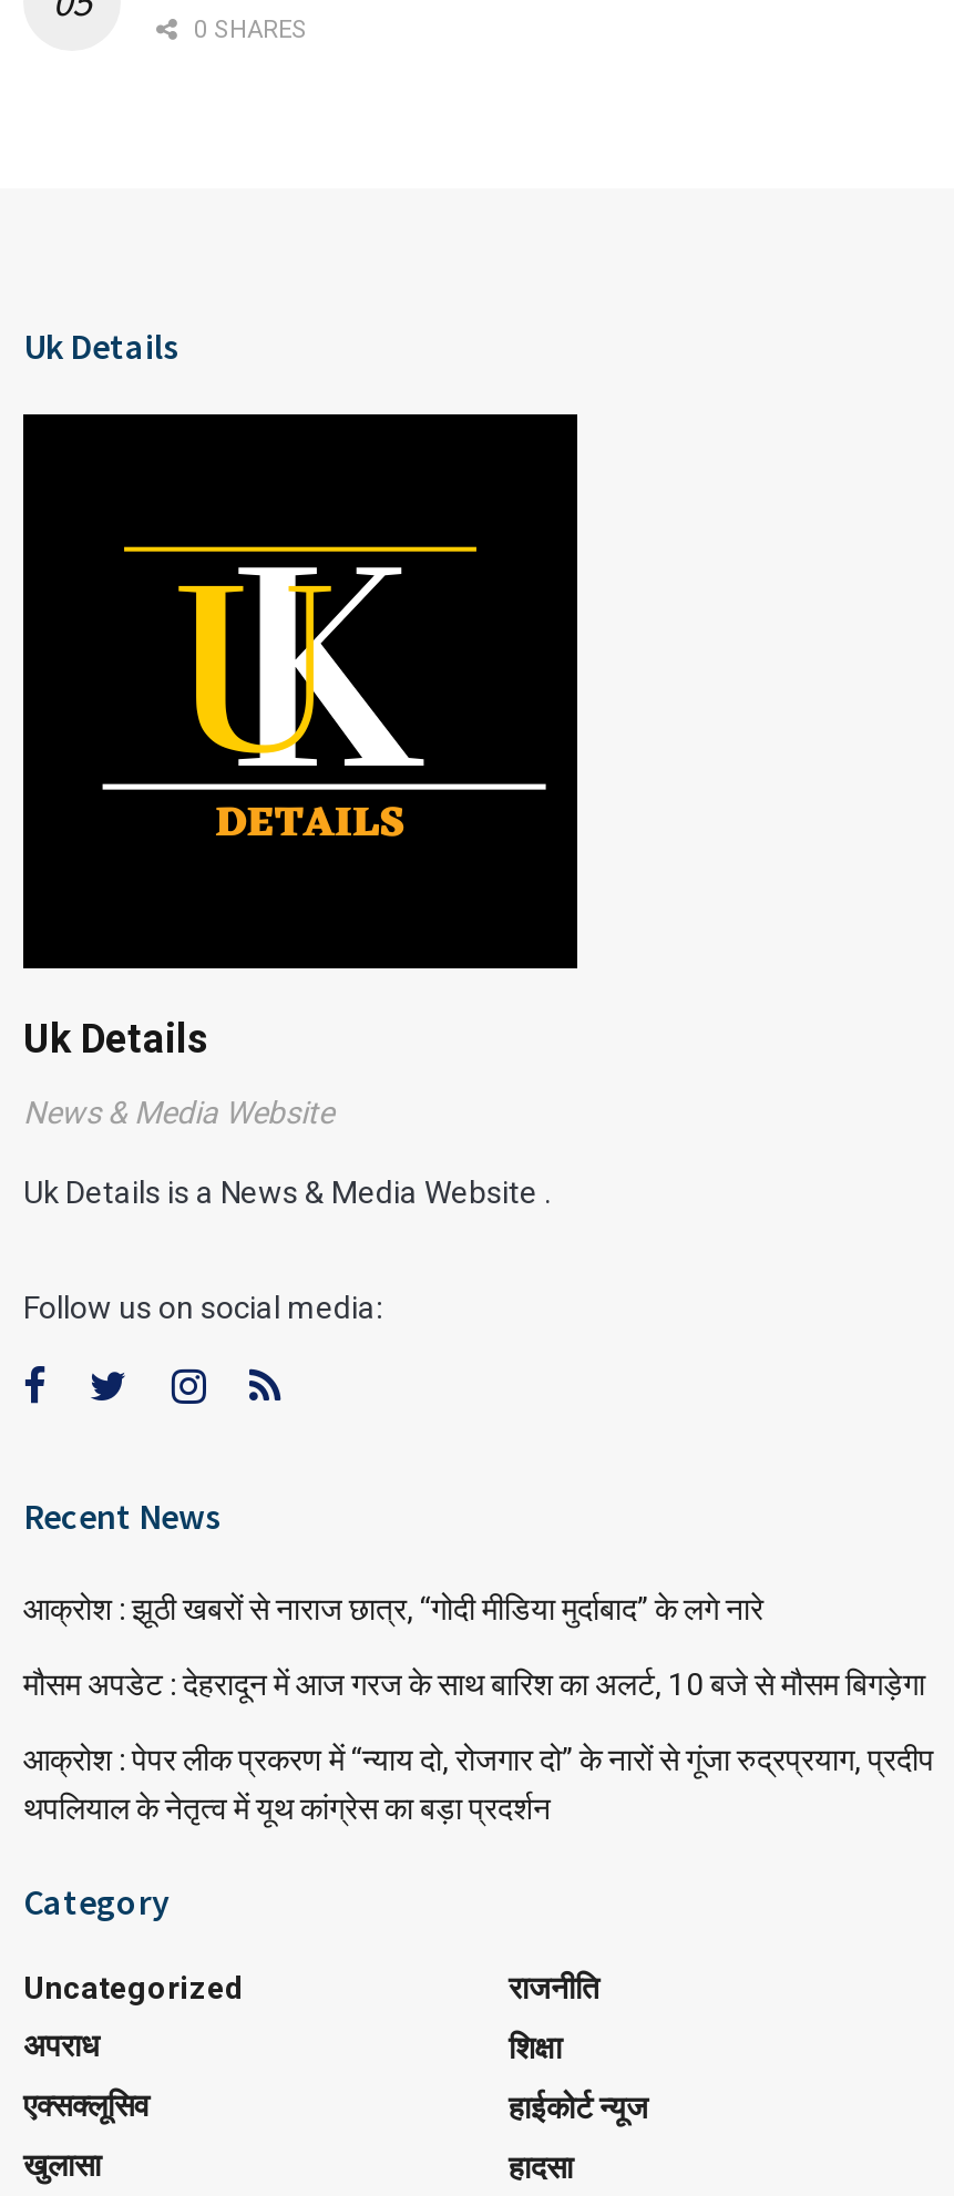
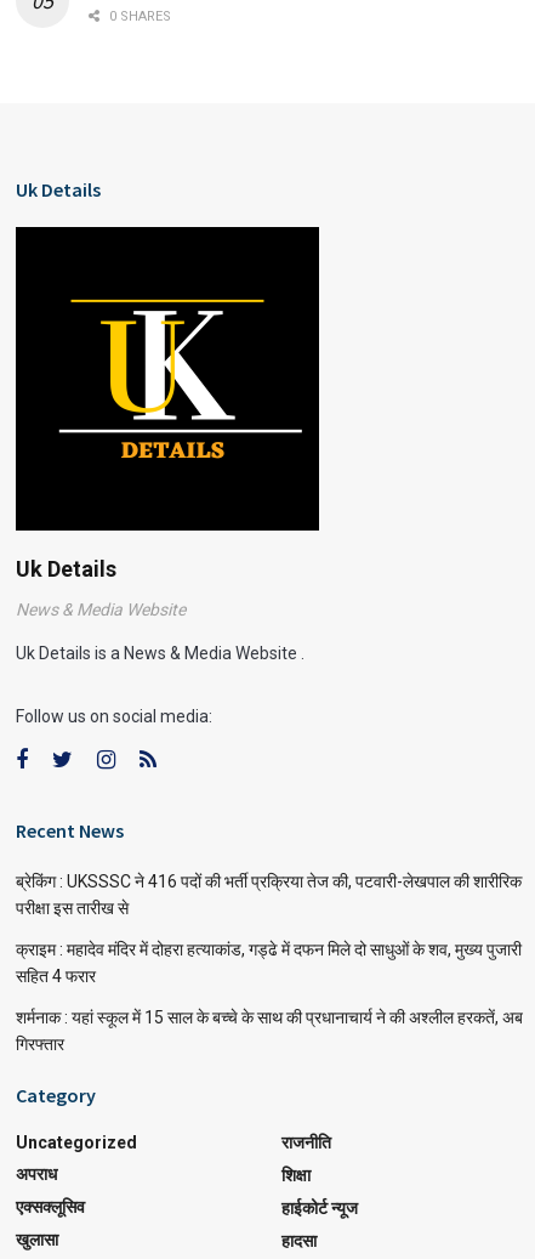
- आक्रोश : झूठी खबरों से नाराज छात्र, “गोदी मीडिया मुर्दाबाद” के लगे नारे
+ ब्रेकिंग : UKSSSC ने 416 पदों की भर्ती प्रक्रिया तेज की, पटवारी-लेखपाल की शारीरिक
+ परीक्षा इस तारीख से

- मौसम अपडेट : देहरादून में आज गरज के साथ बारिश का अलर्ट, 10 बजे से मौसम बिगड़ेगा
+ क्राइम : महादेव मंदिर में दोहरा हत्याकांड, गड्ढे में दफन मिले दो साधुओं के शव, मुख्य पुजारी
+ सहित 4 फरार

- आक्रोश : पेपर लीक प्रकरण में “न्याय दो, रोजगार दो” के नारों से गूंजा रुद्रप्रयाग, प्रदीप
- थपलियाल के नेतृत्व में यूथ कांग्रेस का बड़ा प्रदर्शन
+ शर्मनाक : यहां स्कूल में 15 साल के बच्चे के साथ की प्रधानाचार्य ने की अश्लील हरकतें, अब
+ गिरफ्तार
